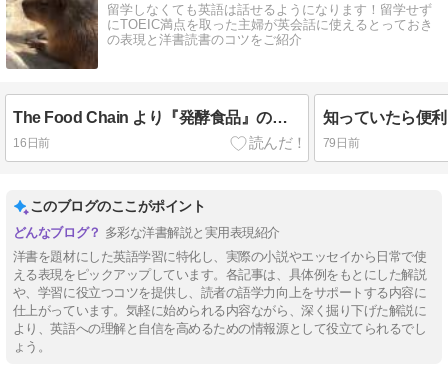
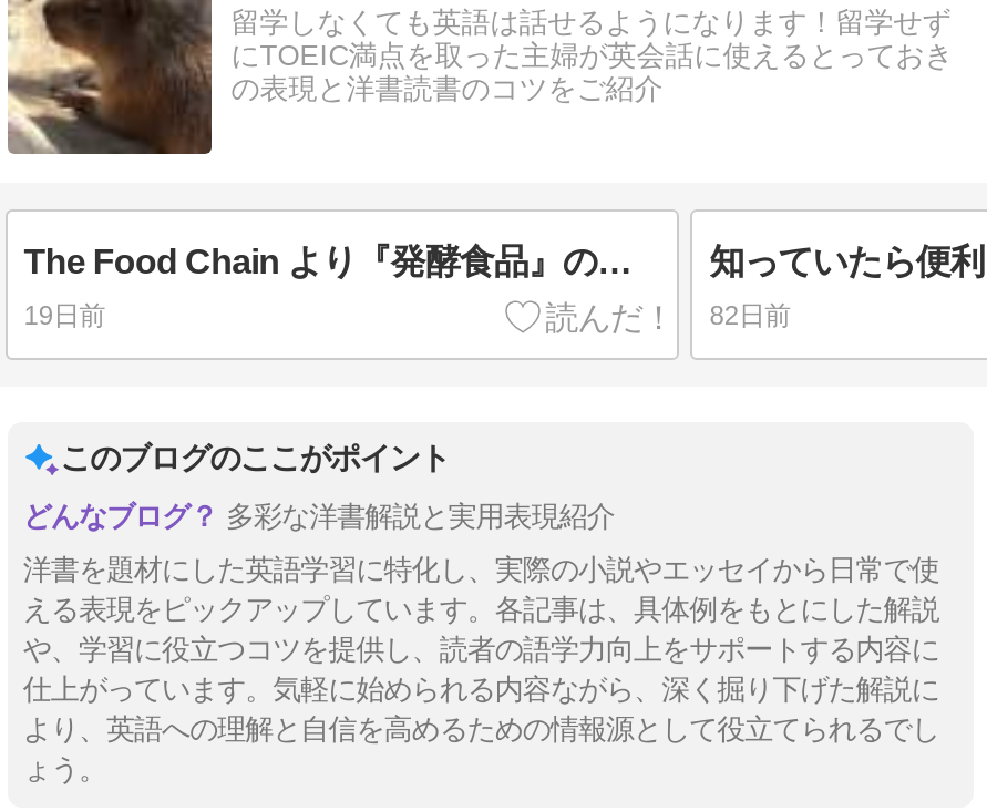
- 16日前
+ 19日前

- 79日前
+ 82日前
